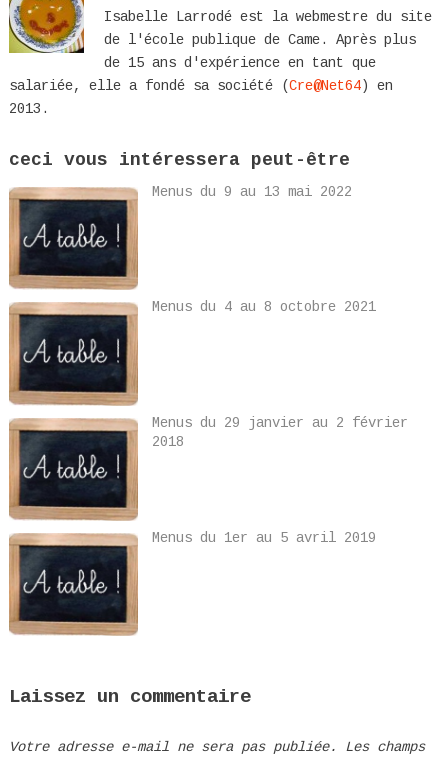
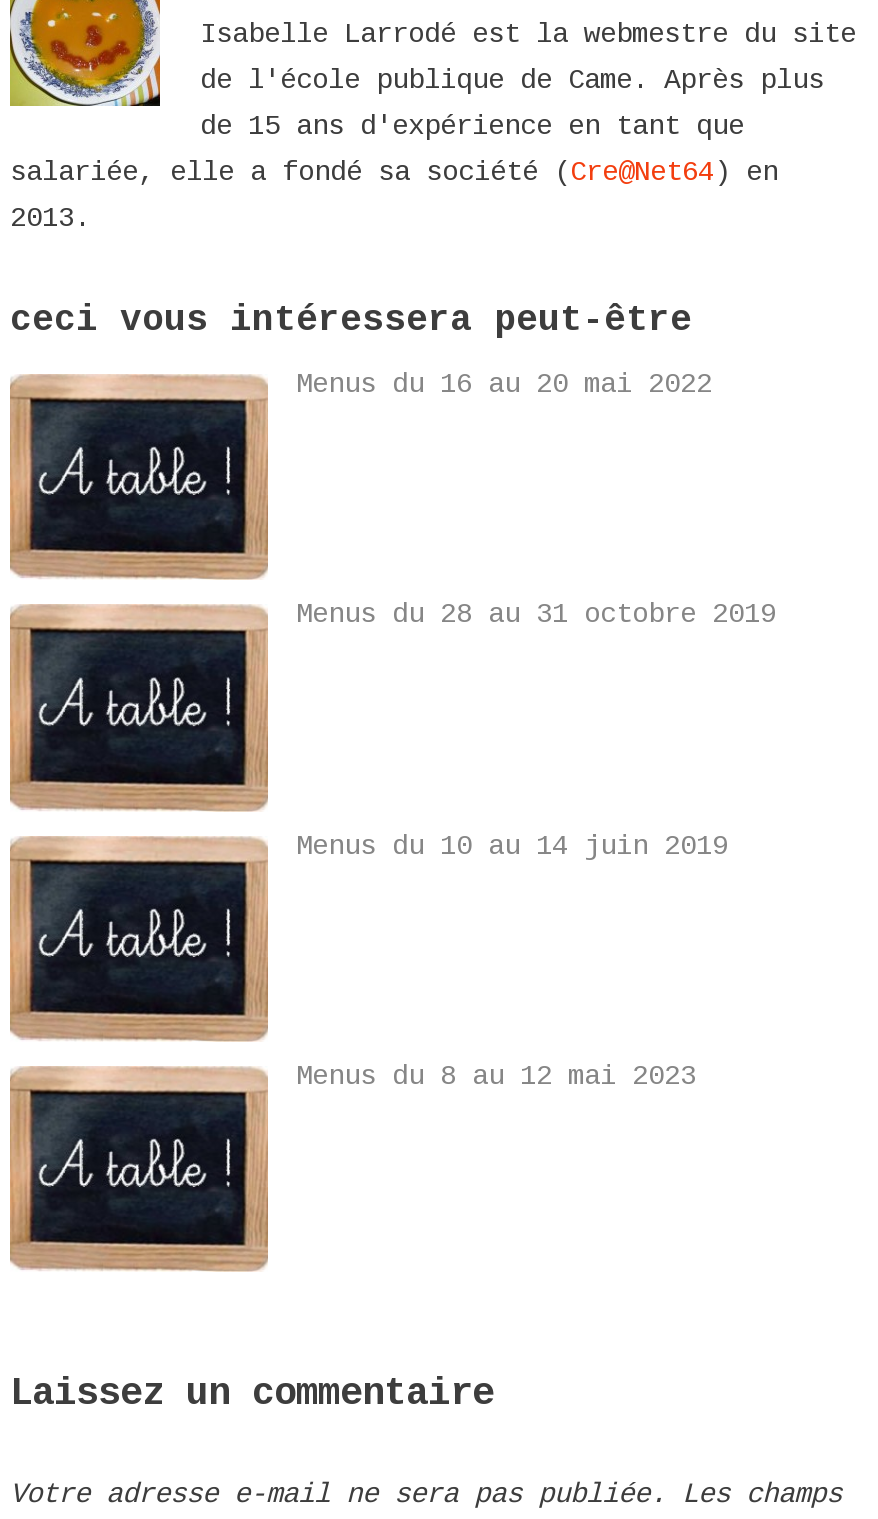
- Menus du 9 au 13 mai 2022
+ Menus du 16 au 20 mai 2022

- Menus du 4 au 8 octobre 2021
+ Menus du 28 au 31 octobre 2019

- Menus du 29 janvier au 2 février
- 2018
+ Menus du 10 au 14 juin 2019

- Menus du 1er au 5 avril 2019
+ Menus du 8 au 12 mai 2023
